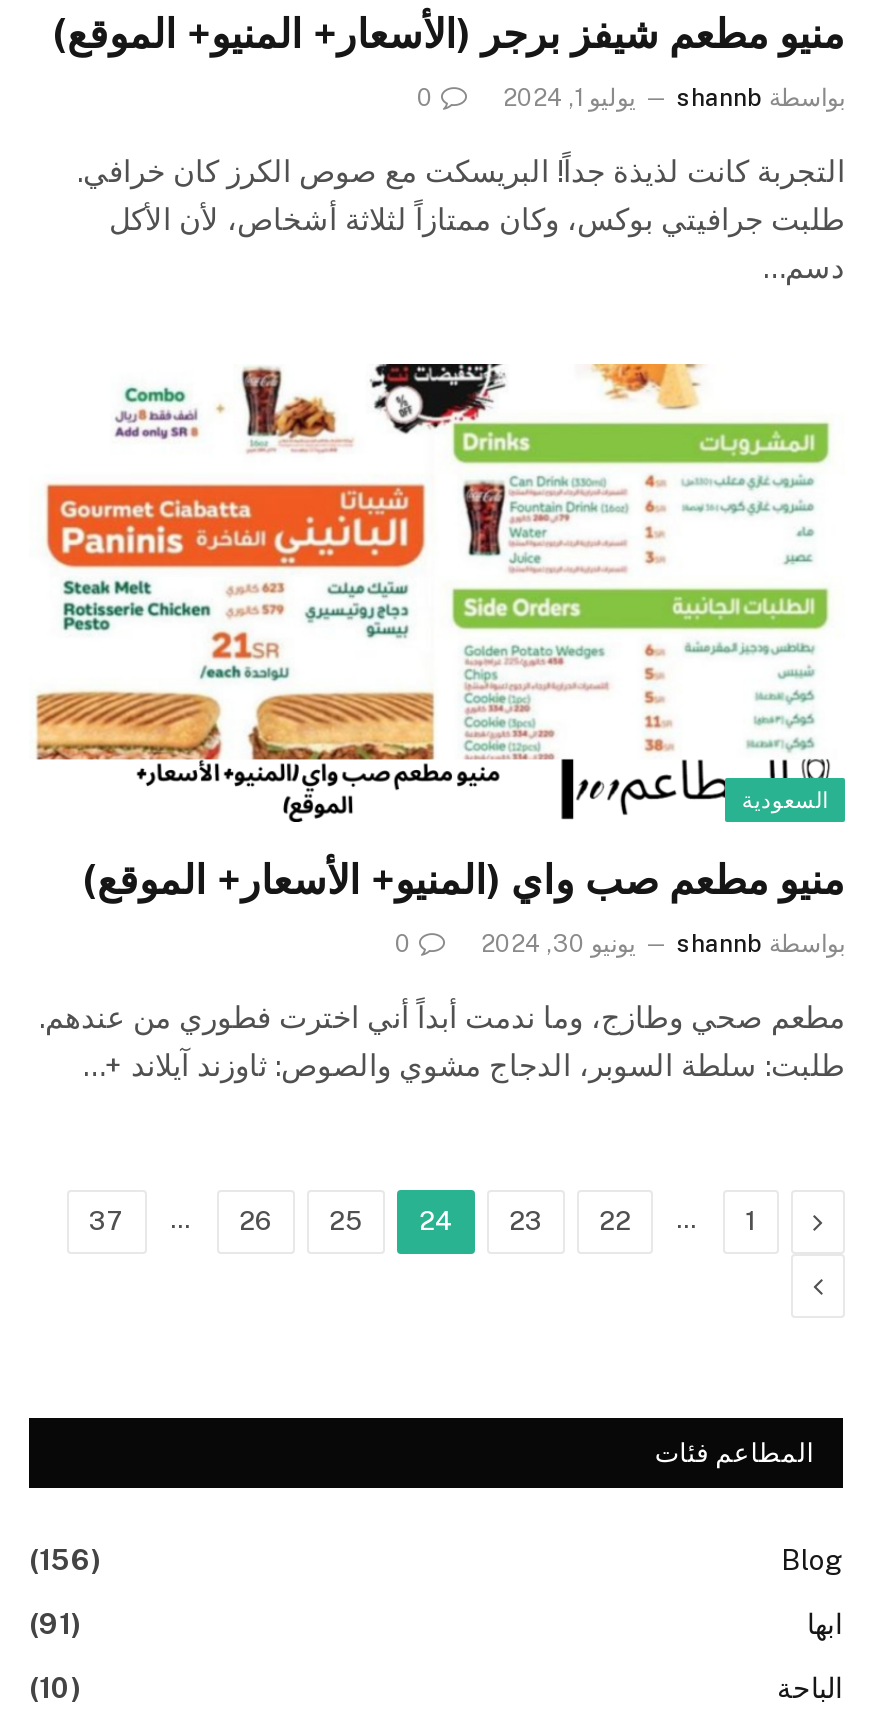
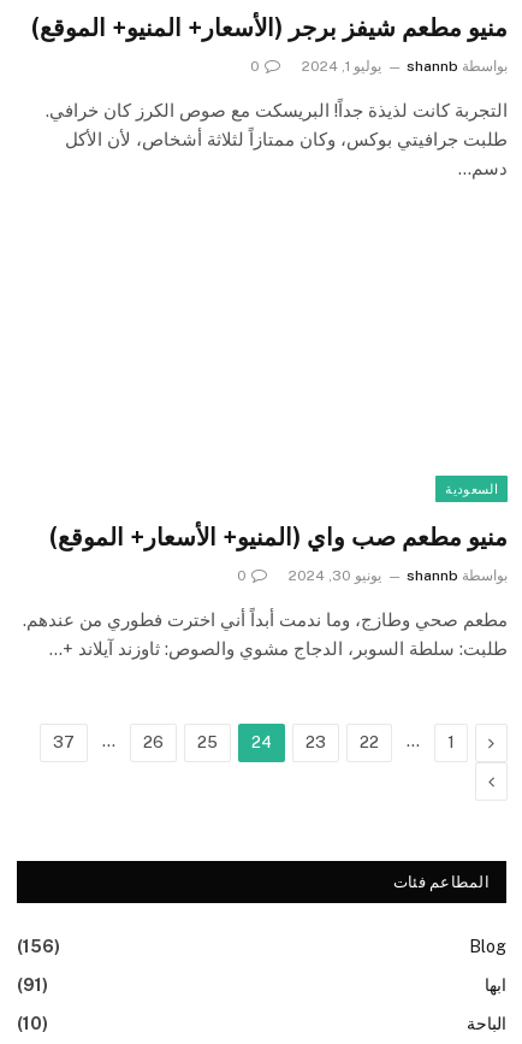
- [image]
